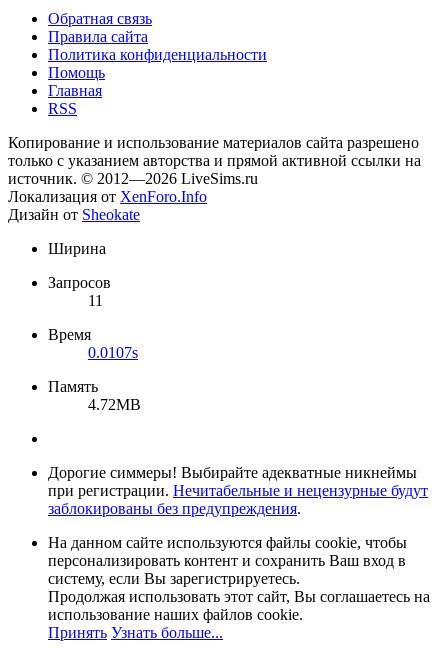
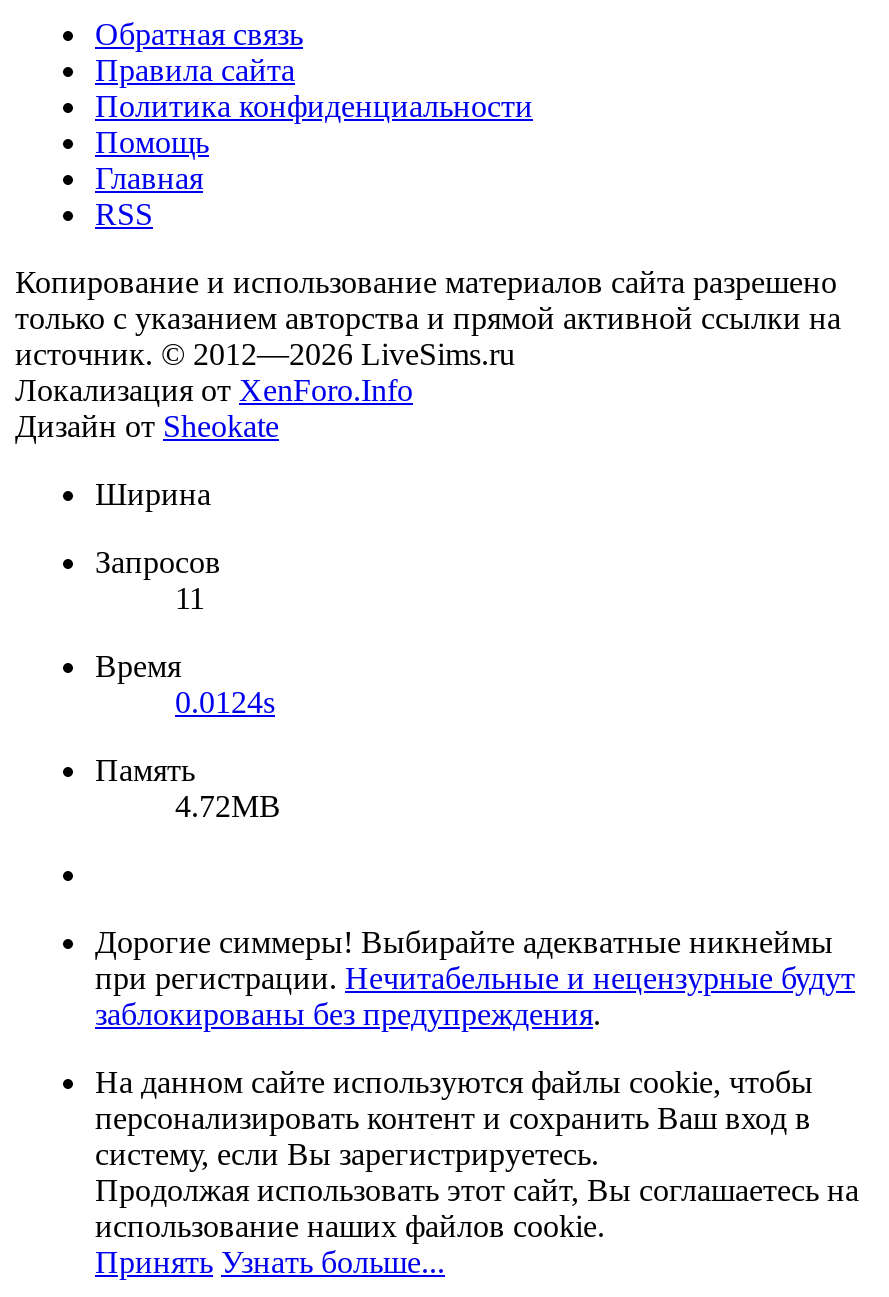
- 0.0107s
+ 0.0124s
